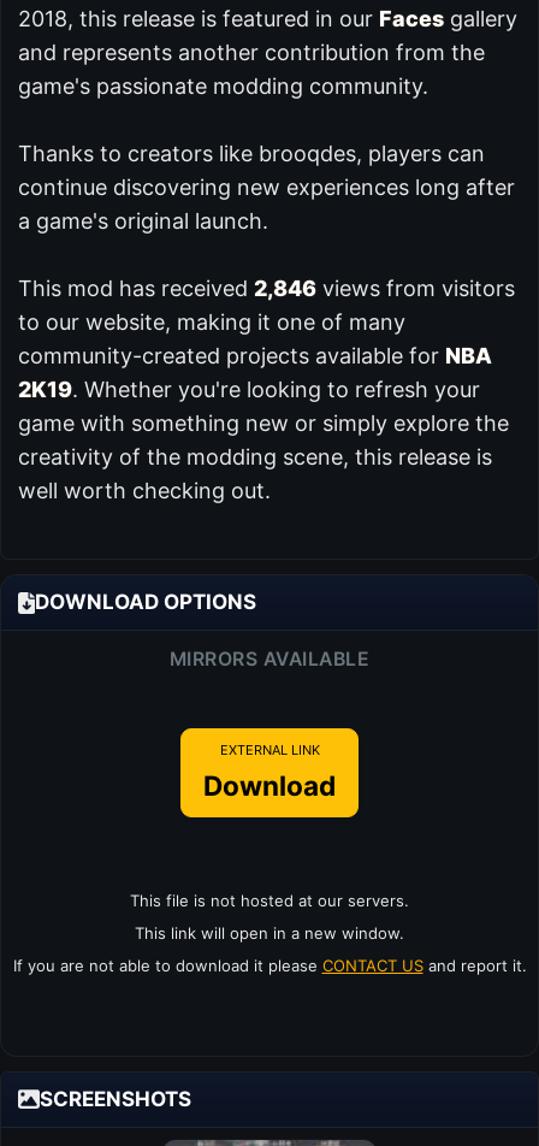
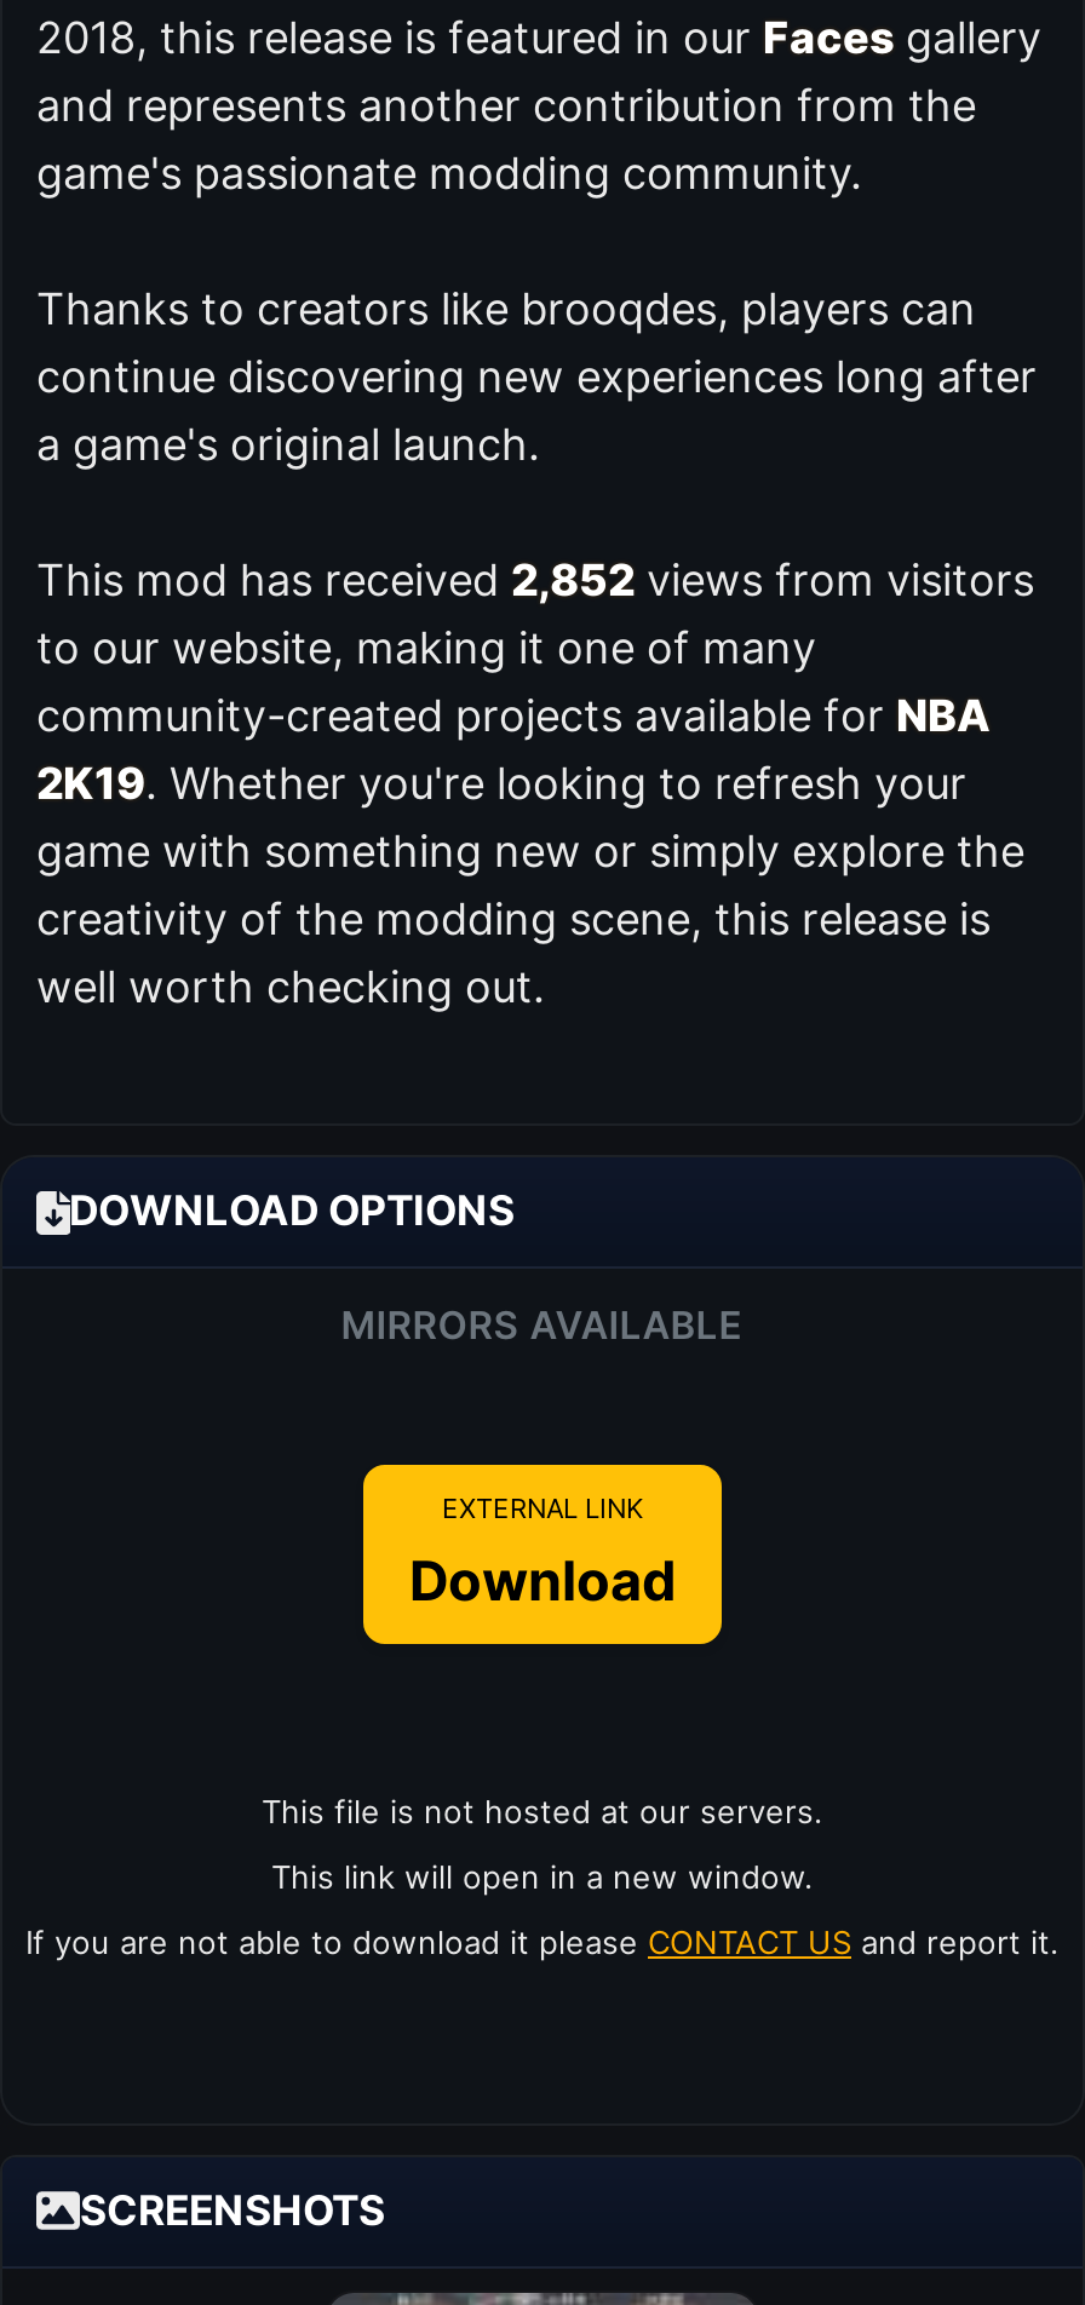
- This mod has received 2,846 views from visitors
+ This mod has received 2,852 views from visitors
